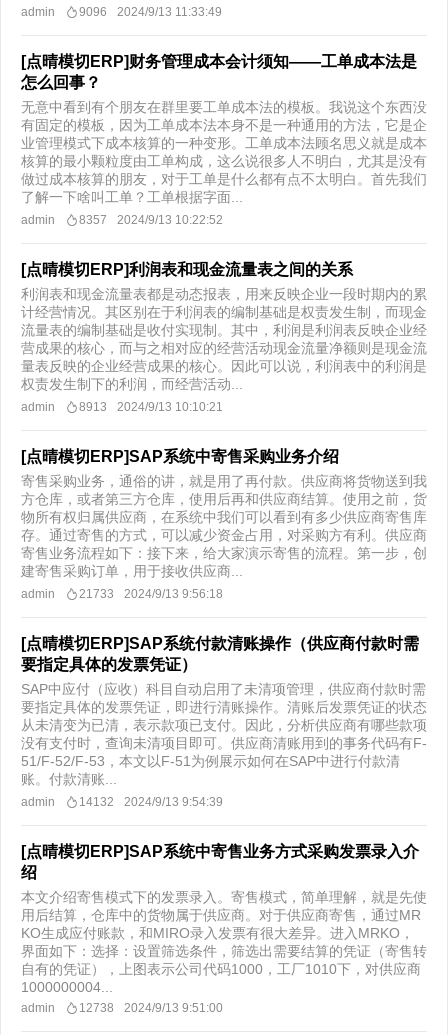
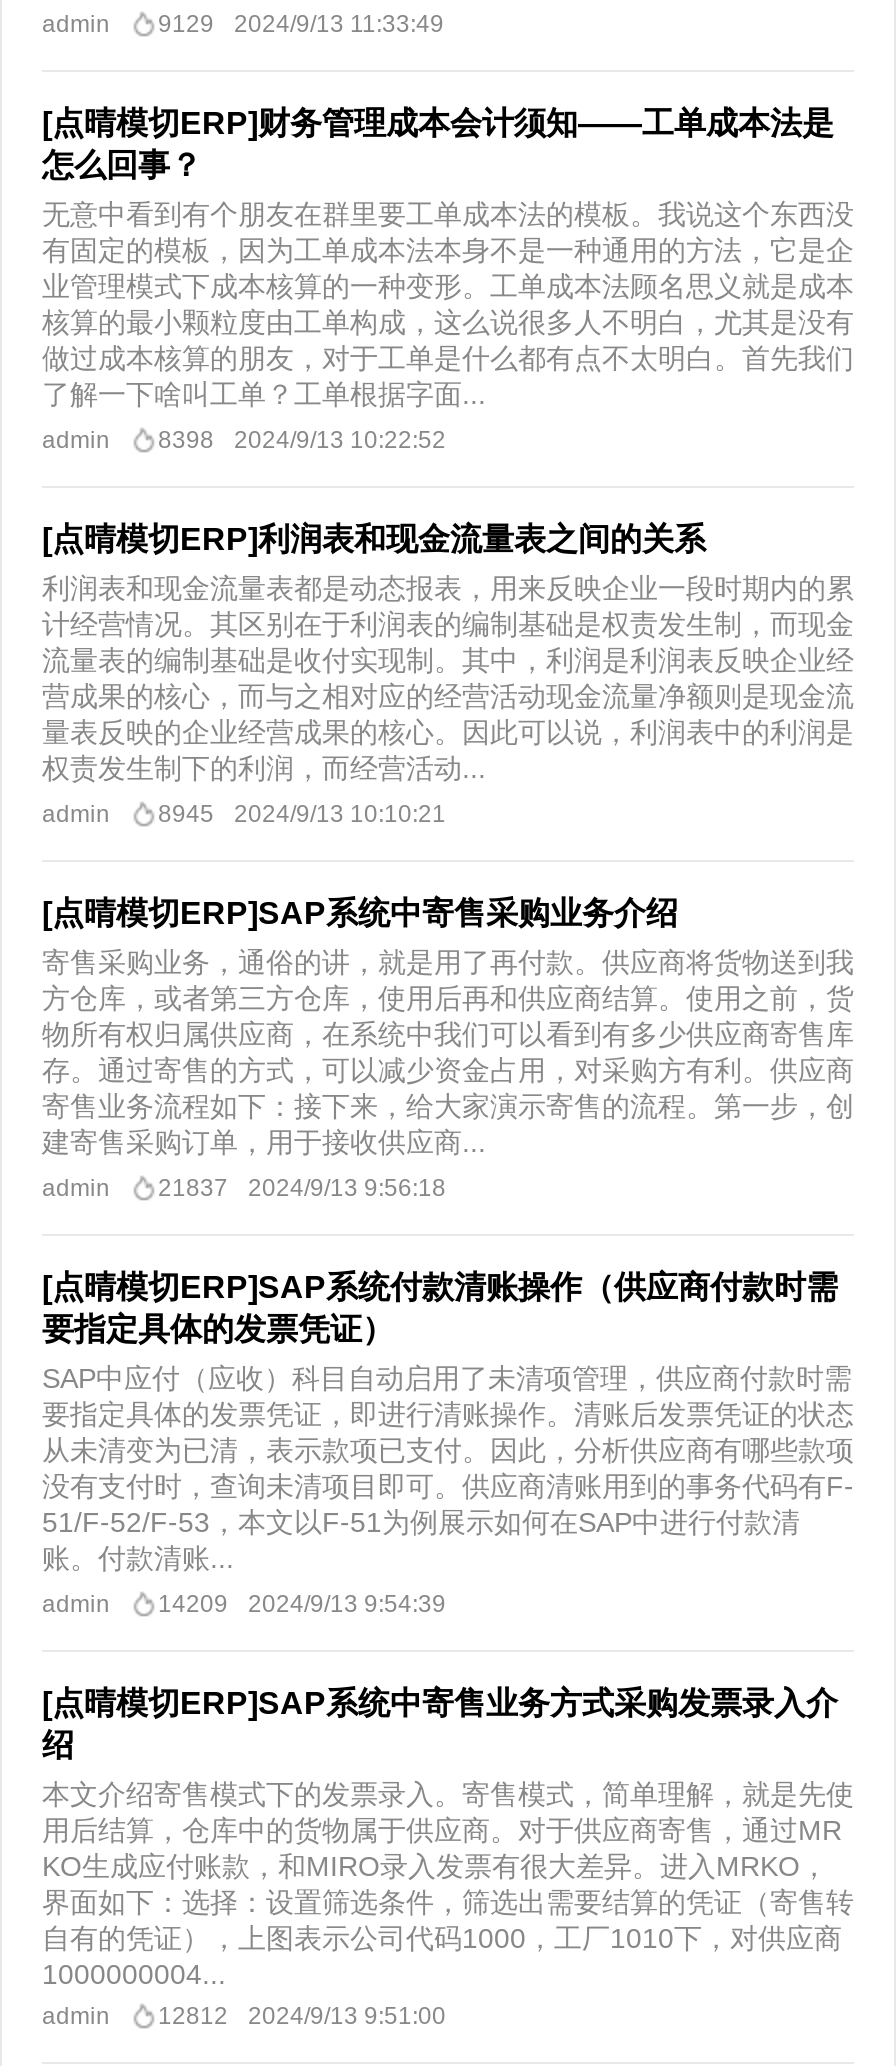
- admin 9096 2024/9/13 11:33:49
+ admin 9129 2024/9/13 11:33:49

- admin 8357 2024/9/13 10:22:52
+ admin 8398 2024/9/13 10:22:52

- admin 8913 2024/9/13 10:10:21
+ admin 8945 2024/9/13 10:10:21

- admin 21733 2024/9/13 9:56:18
+ admin 21837 2024/9/13 9:56:18

- admin 14132 2024/9/13 9:54:39
+ admin 14209 2024/9/13 9:54:39

- admin 12738 2024/9/13 9:51:00
+ admin 12812 2024/9/13 9:51:00
